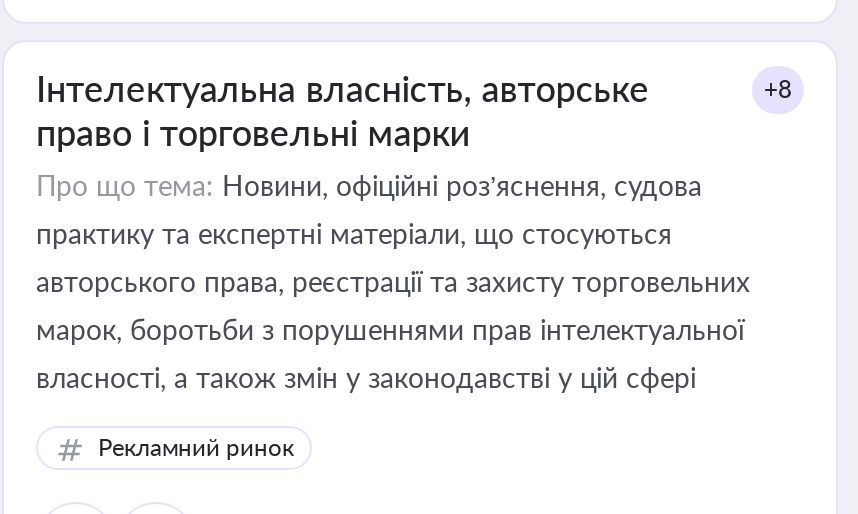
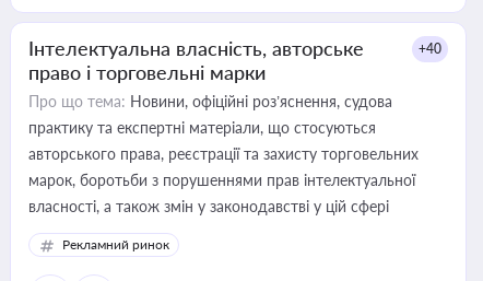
- +8
+ +40
